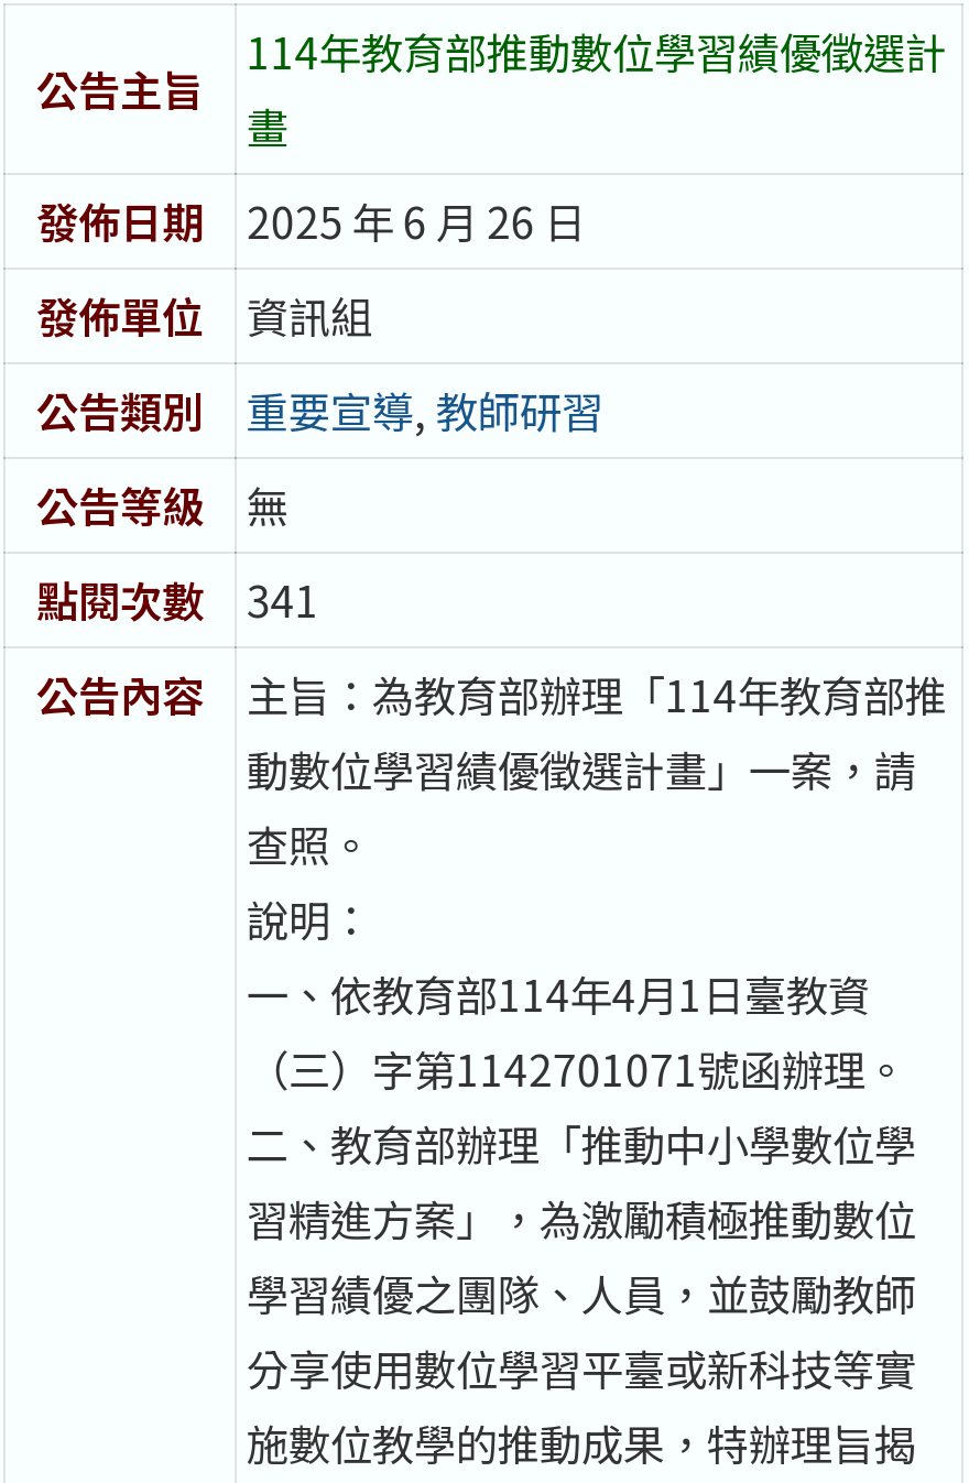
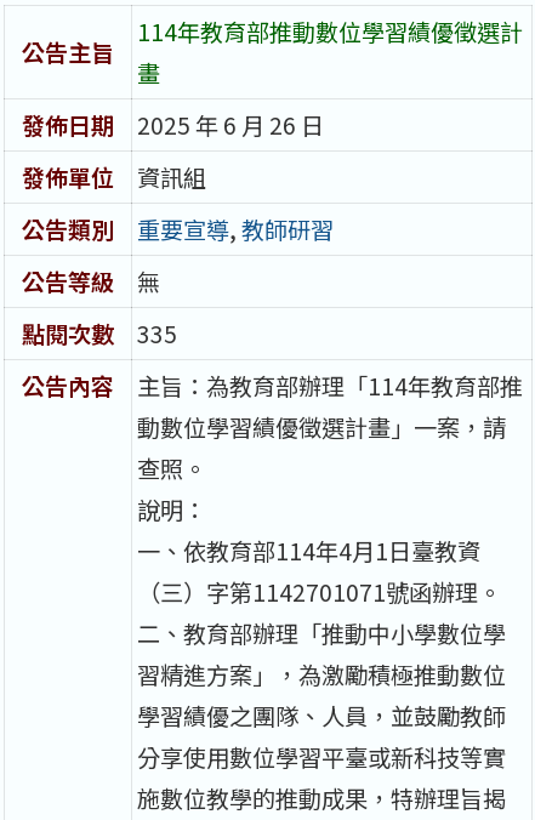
- 點閱次數 341
+ 點閱次數 335
